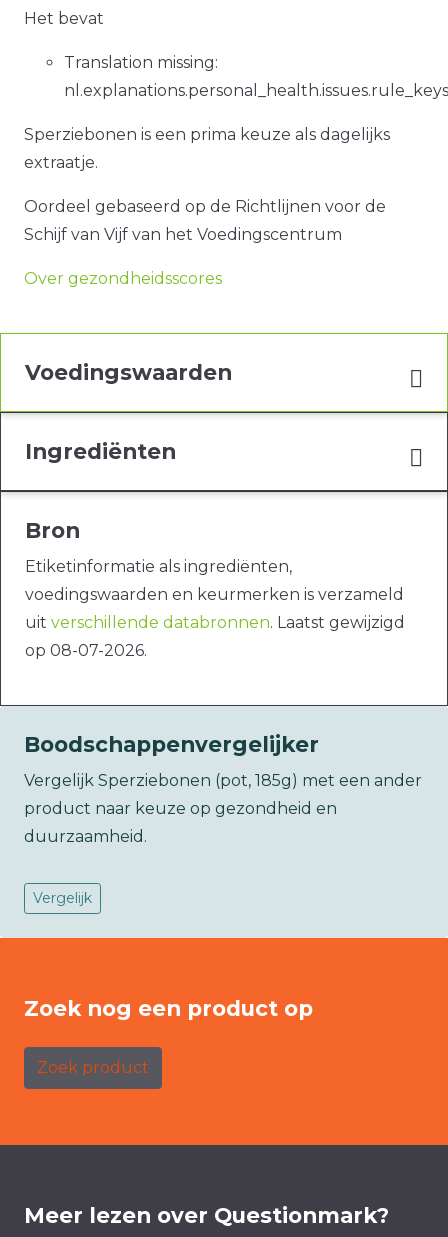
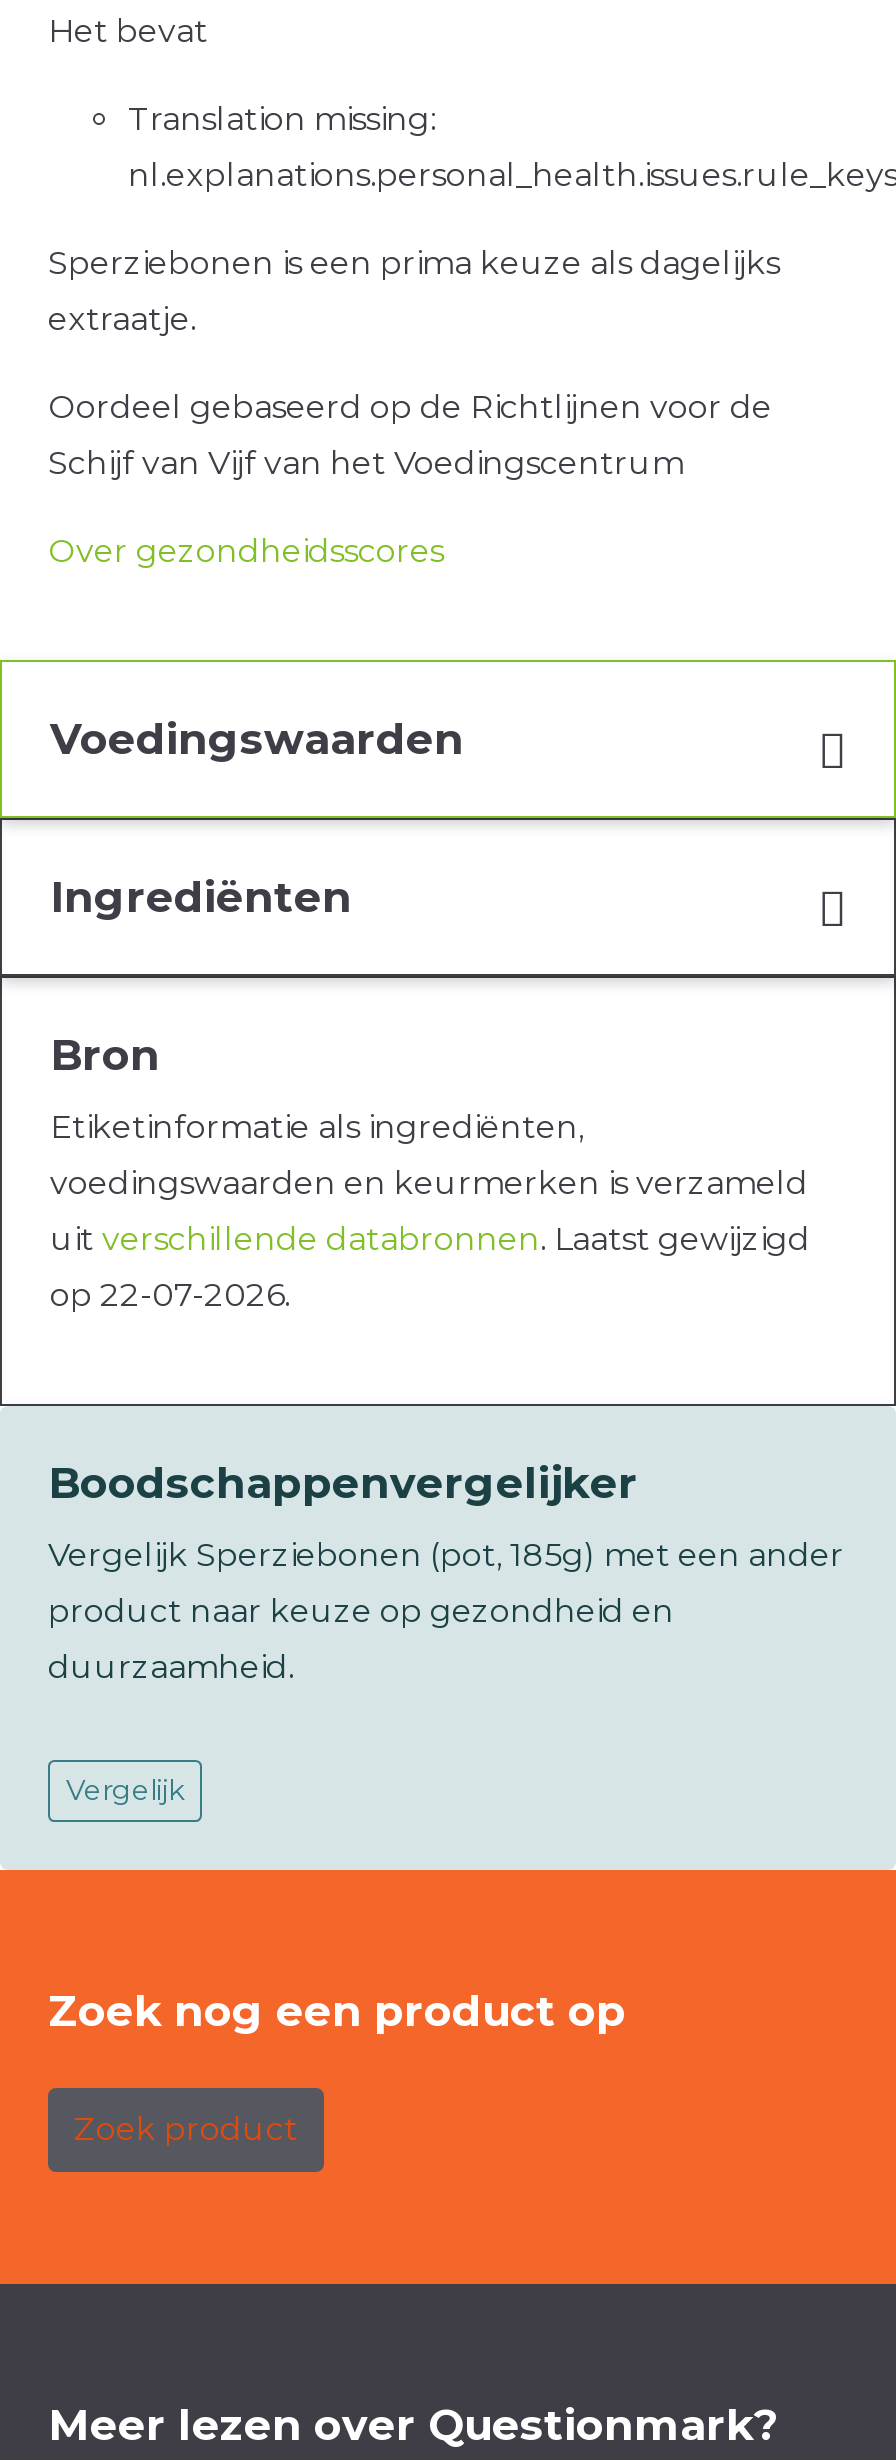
- op 08-07-2026.
+ op 22-07-2026.
